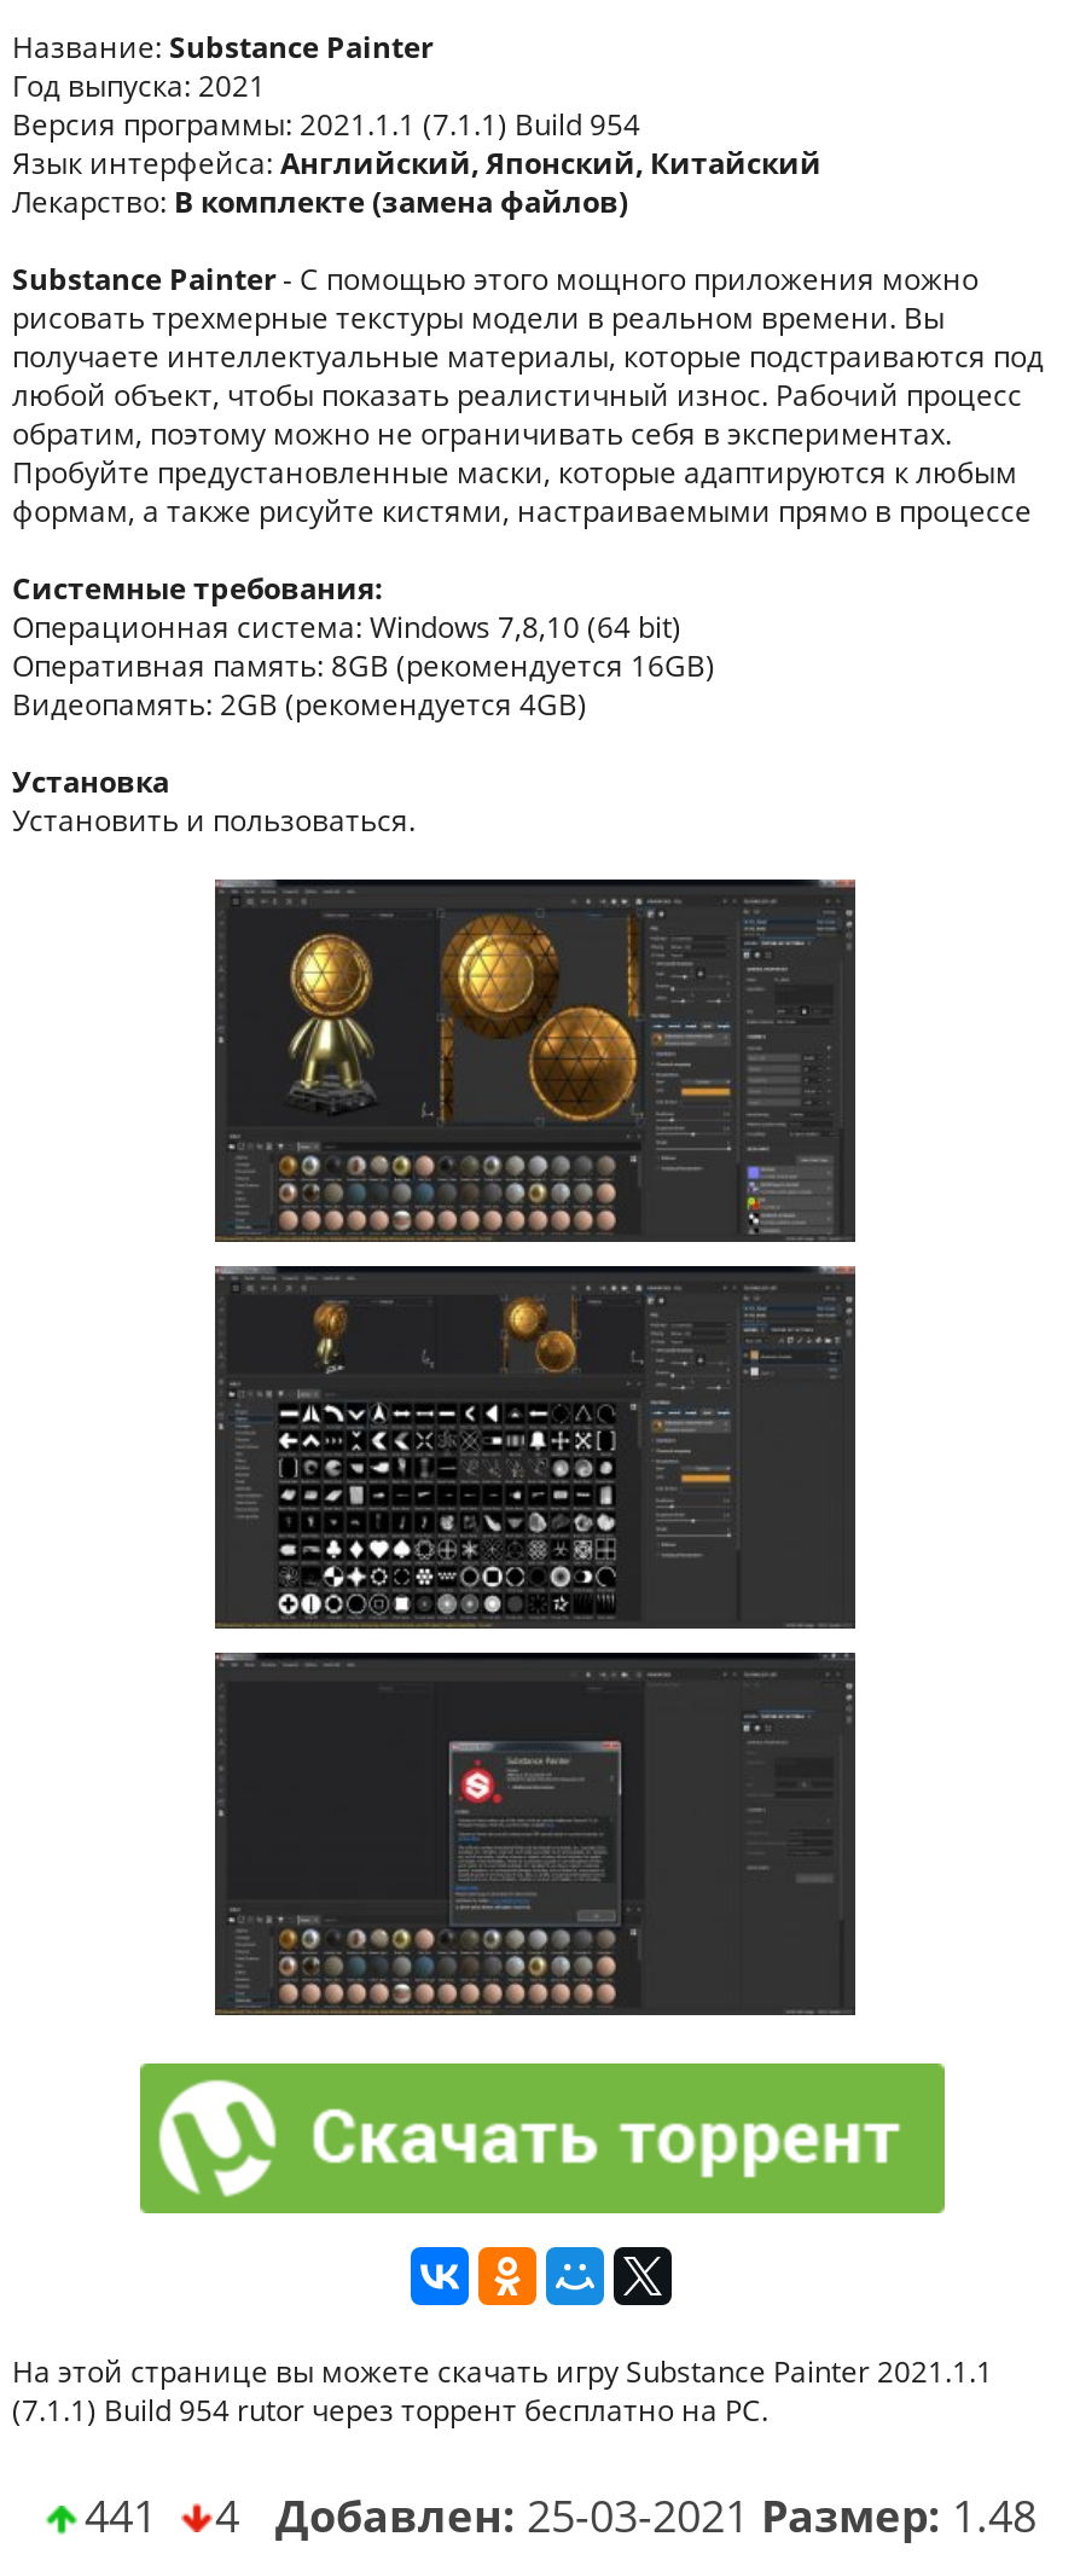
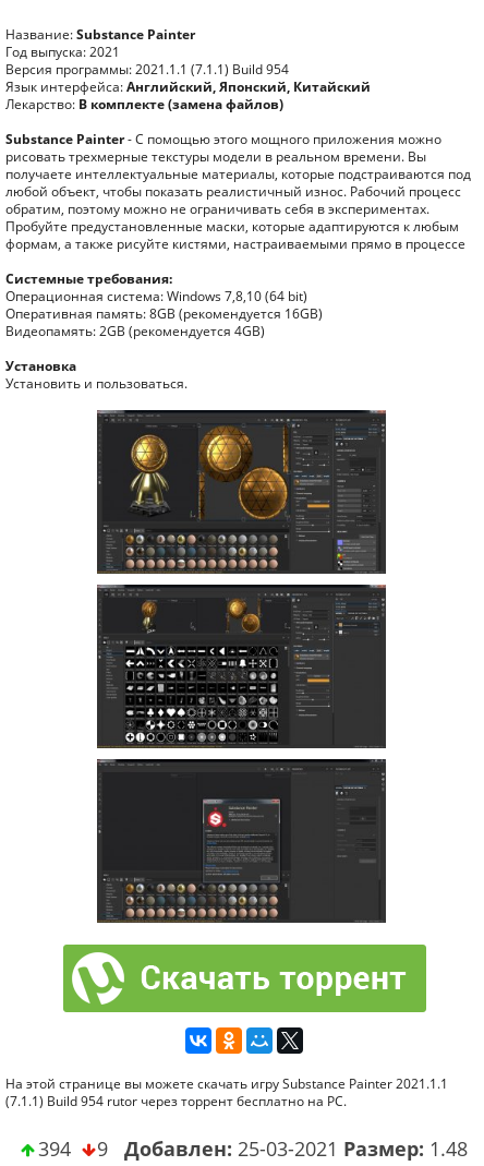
- 441
+ 394

- 4
+ 9
